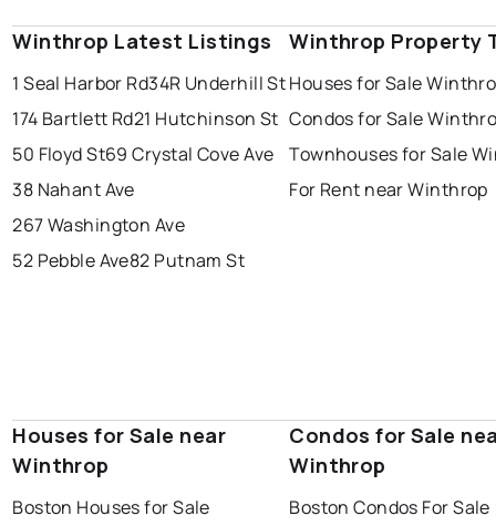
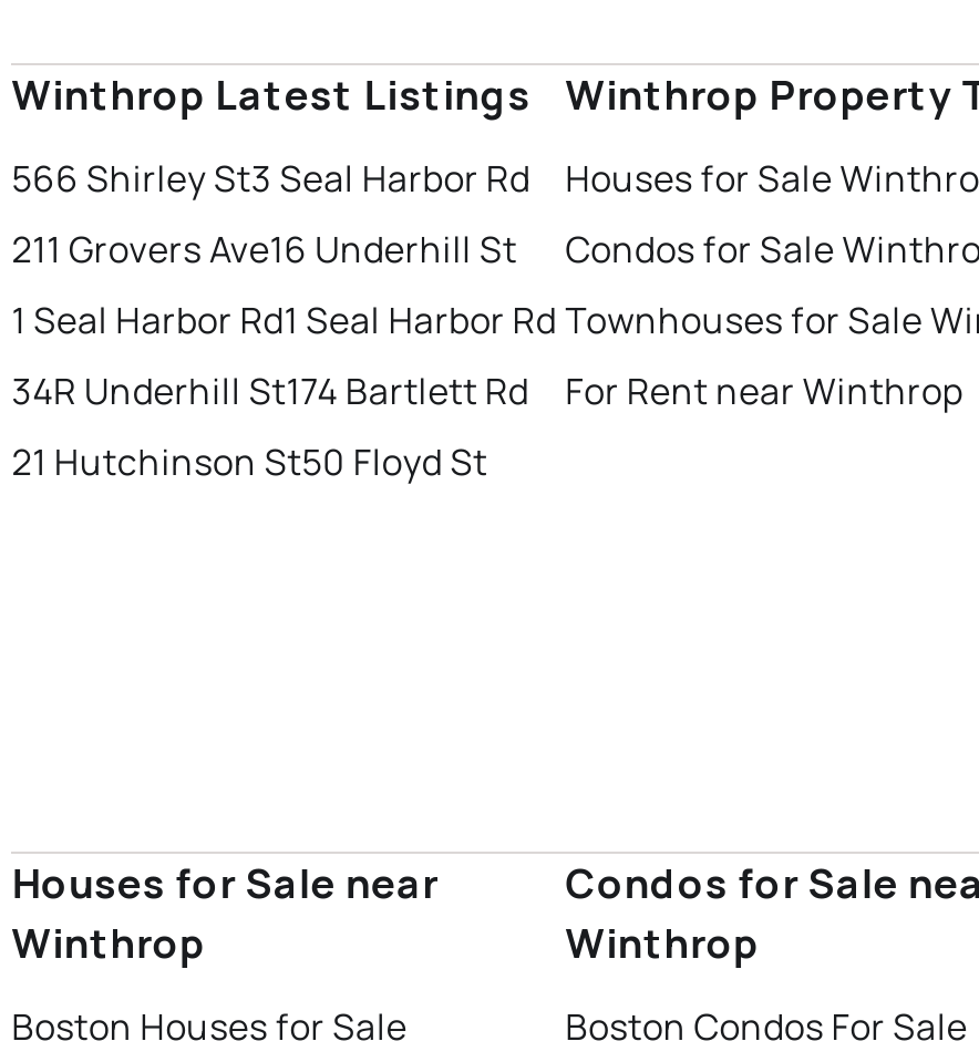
- 1 Seal Harbor Rd34R Underhill St
- 174 Bartlett Rd21 Hutchinson St
- 50 Floyd St69 Crystal Cove Ave
- 38 Nahant Ave
- 267 Washington Ave
- 52 Pebble Ave82 Putnam St
+ 566 Shirley St3 Seal Harbor Rd
+ 211 Grovers Ave16 Underhill St
+ 1 Seal Harbor Rd 1 Seal Harbor Rd
+ 34R Underhill St174 Bartlett Rd
+ 21 Hutchinson St50 Floyd St
